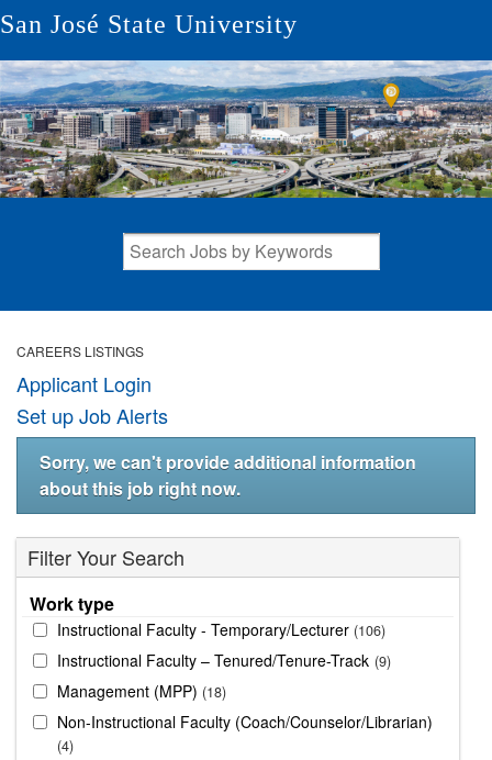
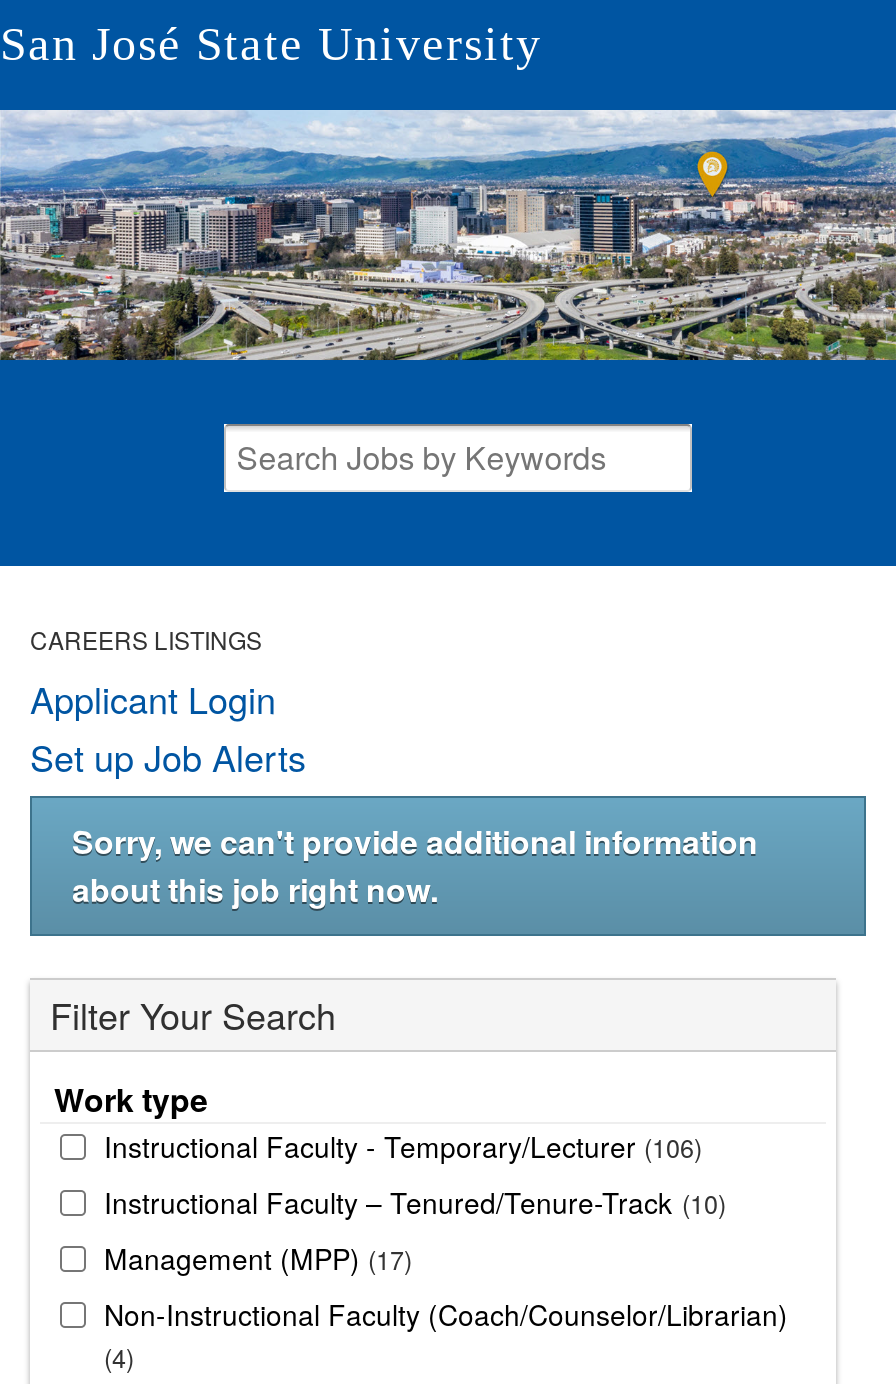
- Instructional Faculty – Tenured/Tenure-Track 9
+ Instructional Faculty – Tenured/Tenure-Track 10

- Management (MPP) 18
+ Management (MPP) 17
